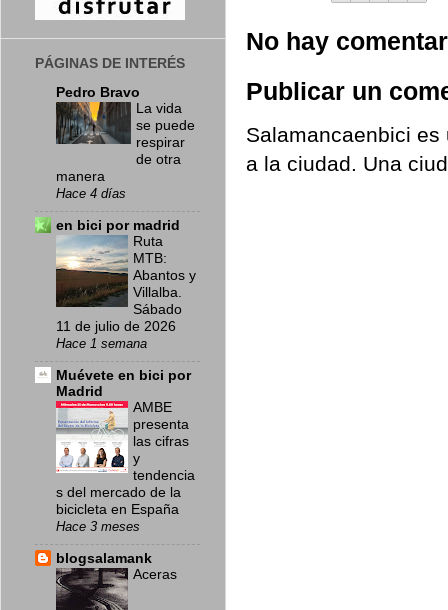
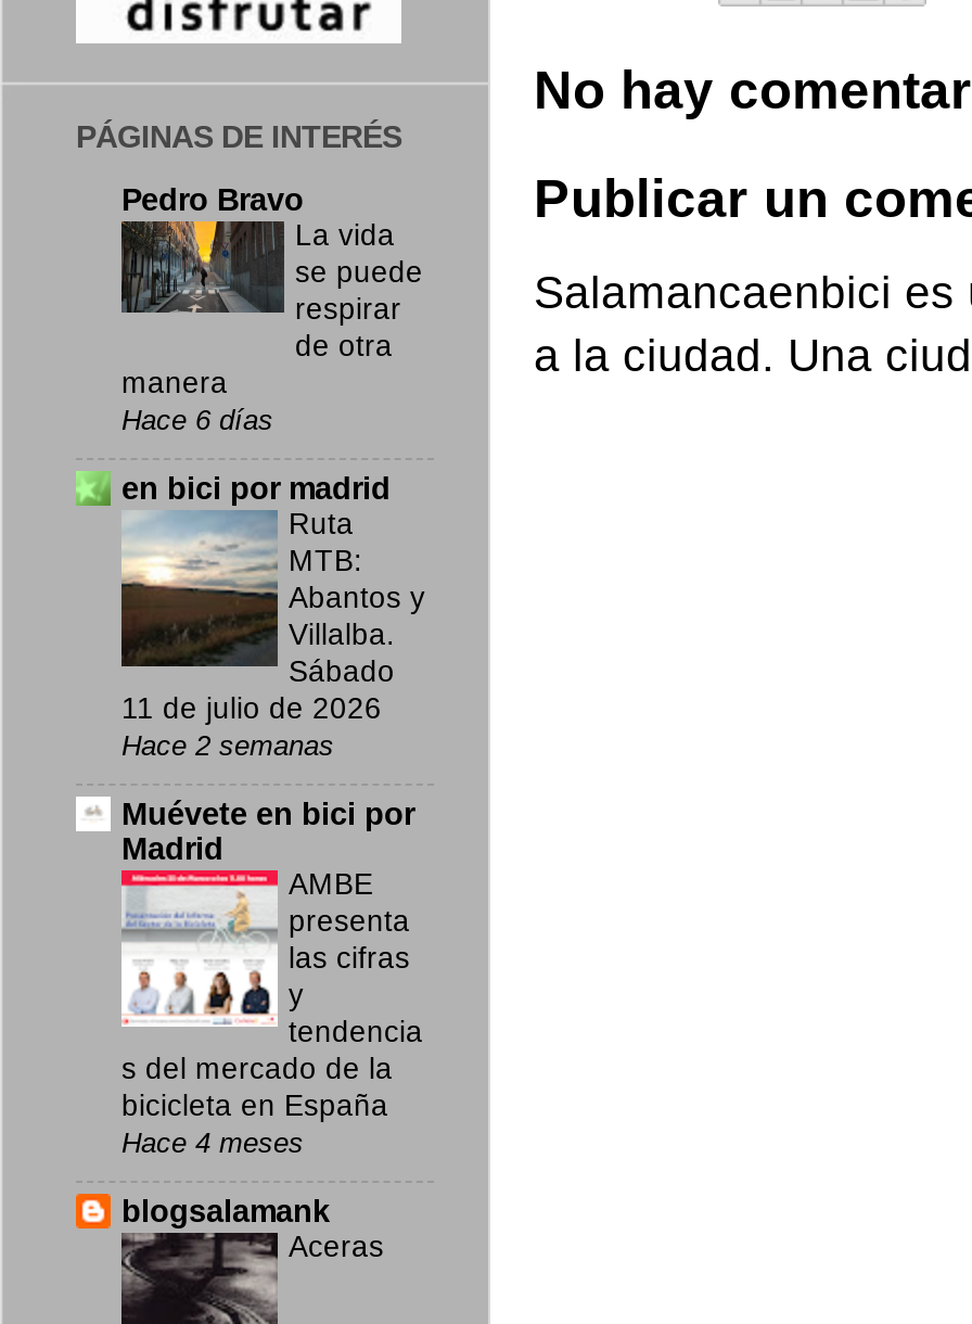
- Hace 4 días
+ Hace 6 días

- Hace 1 semana
+ Hace 2 semanas

- Hace 3 meses
+ Hace 4 meses
